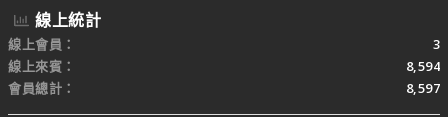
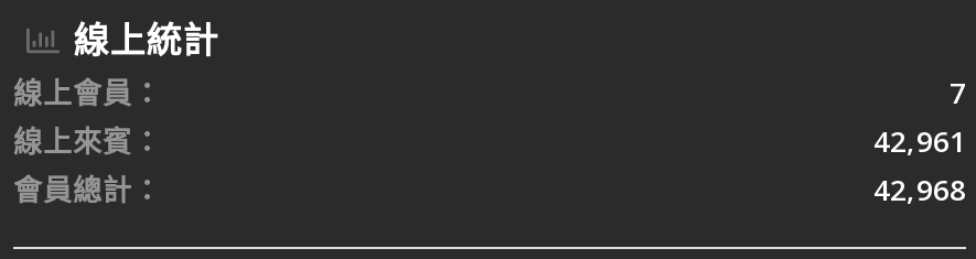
- 3
+ 7

- 8,594
+ 42,961

- 8,597
+ 42,968
